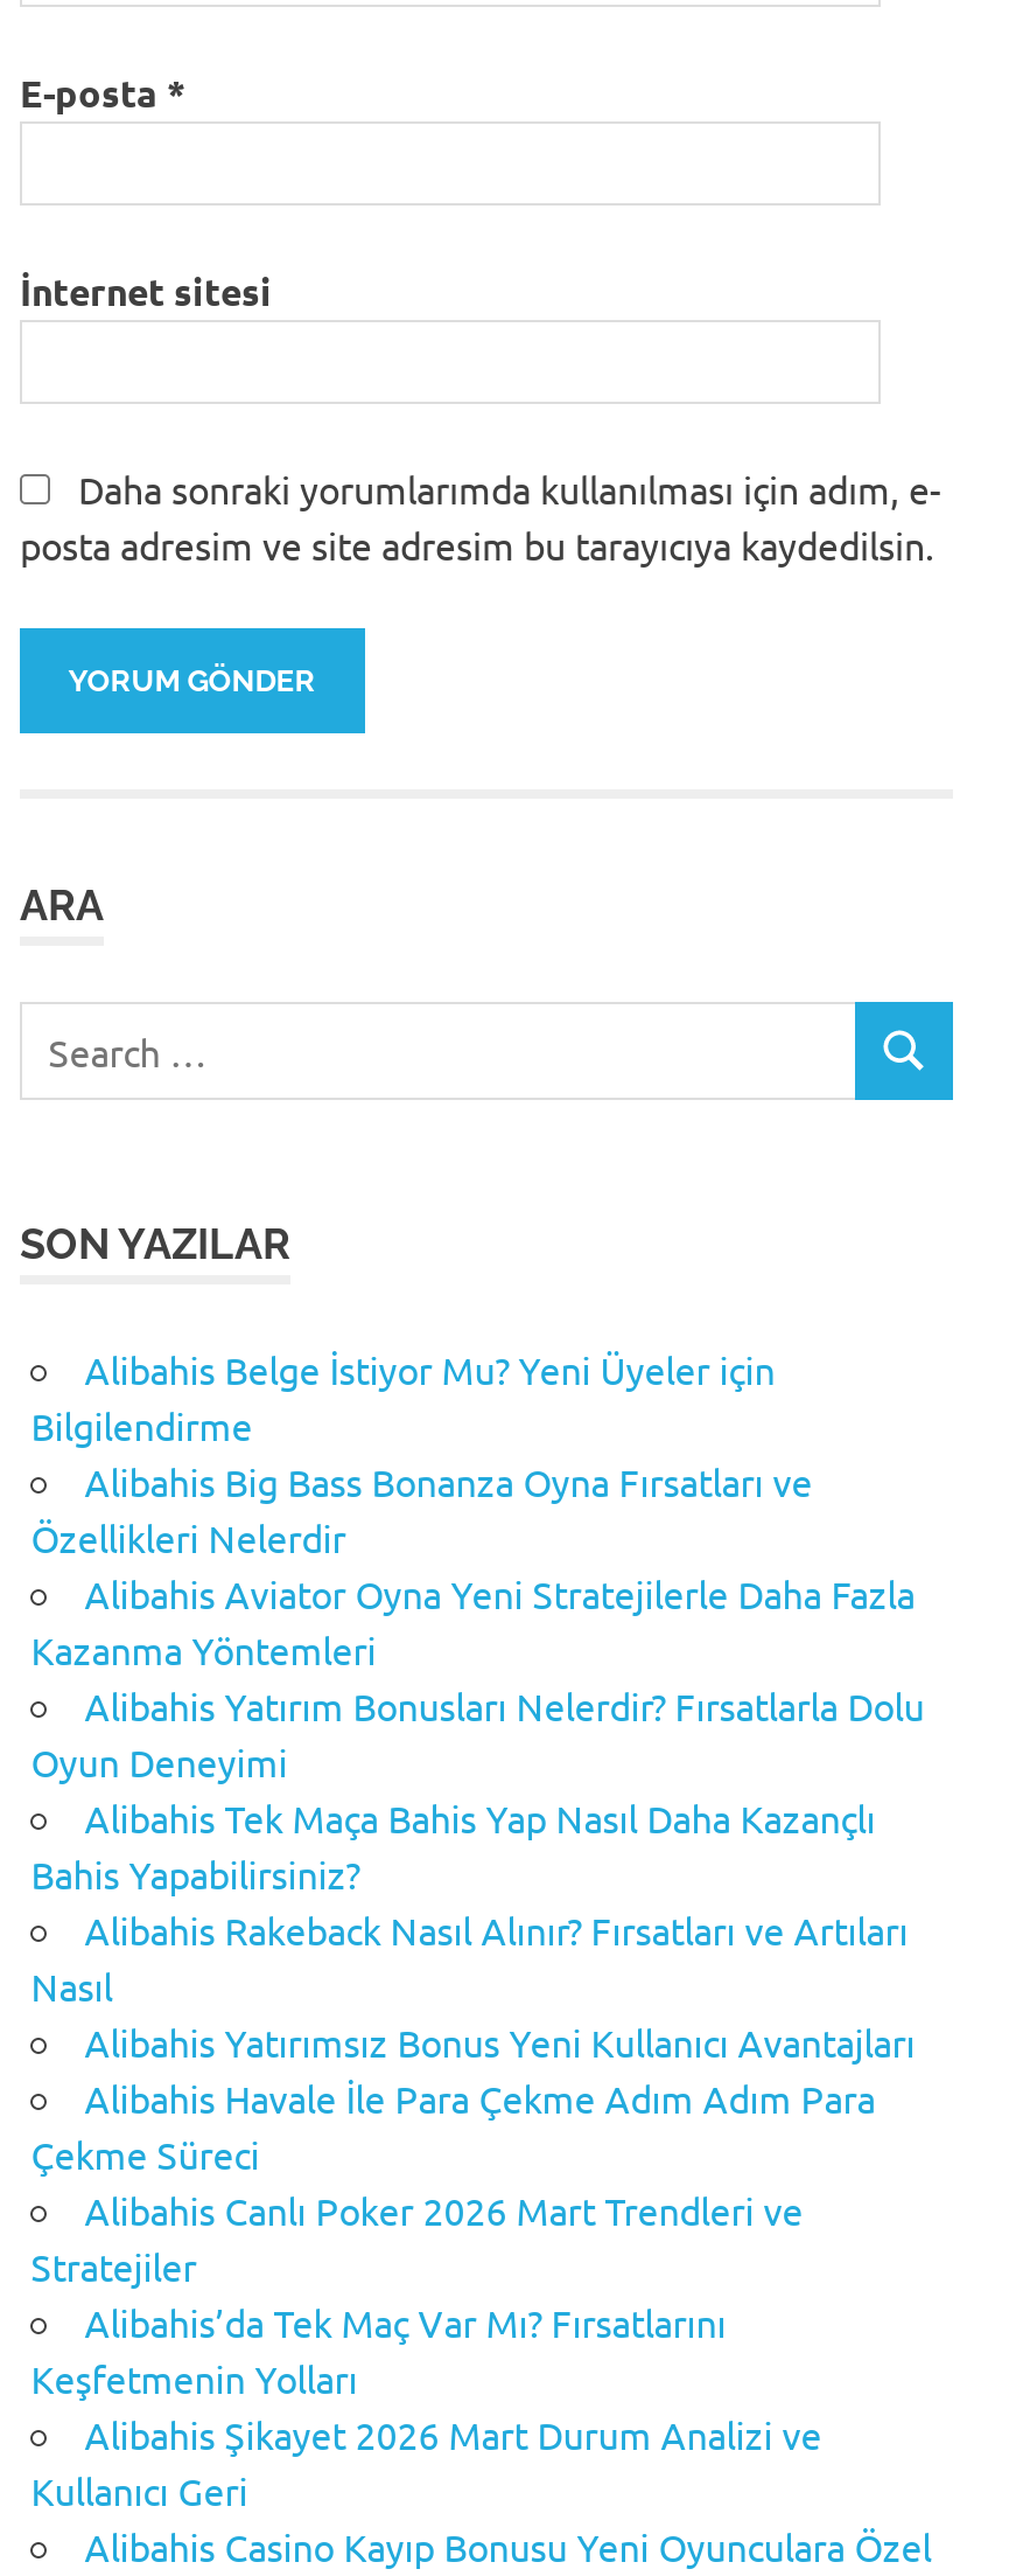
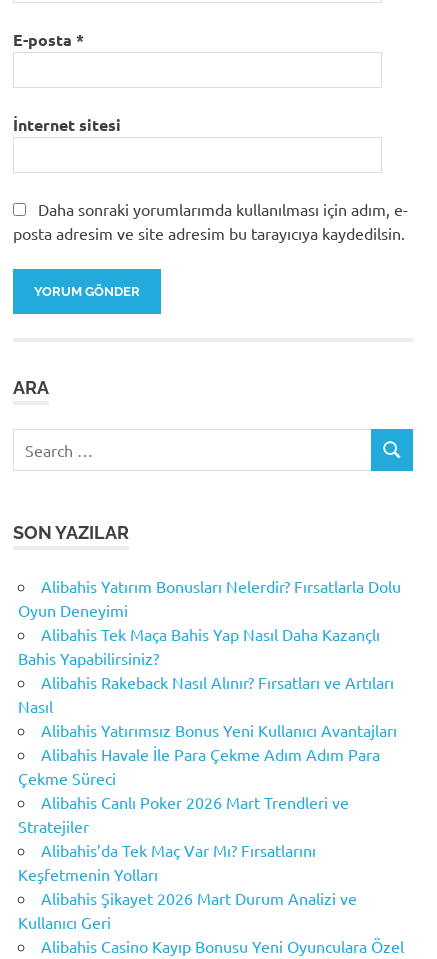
- Alibahis Belge İstiyor Mu? Yeni Üyeler için
- Bilgilendirme
- Alibahis Big Bass Bonanza Oyna Fırsatları ve
- Özellikleri Nelerdir
- Alibahis Aviator Oyna Yeni Stratejilerle Daha Fazla
- Kazanma Yöntemleri
